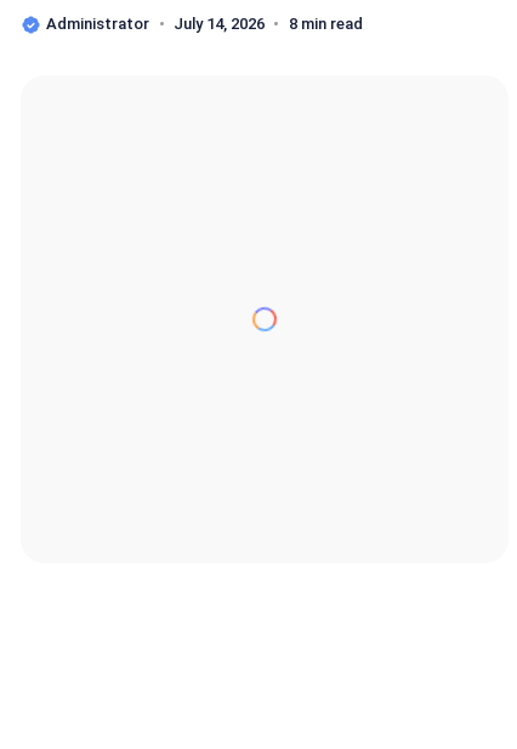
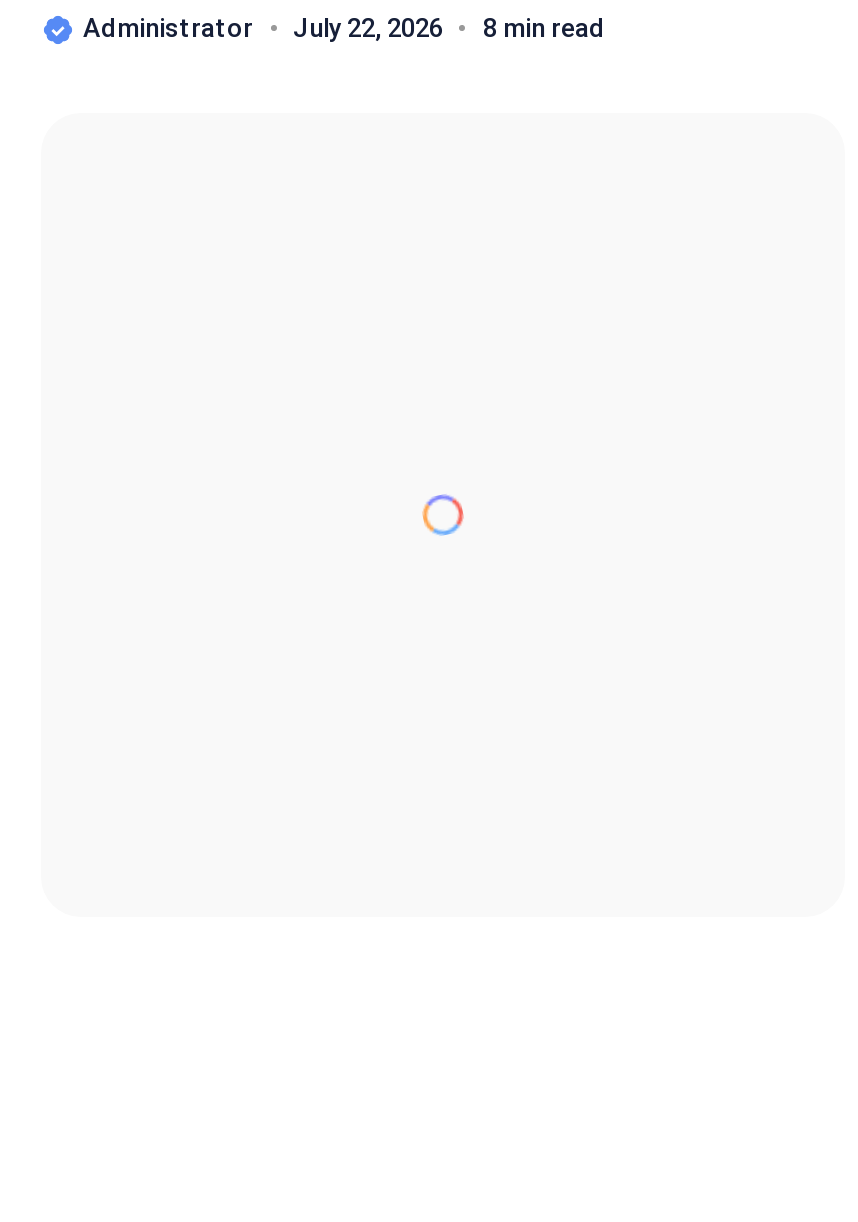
- Administrator July 14, 2026 8 min read
+ Administrator July 22, 2026 8 min read
